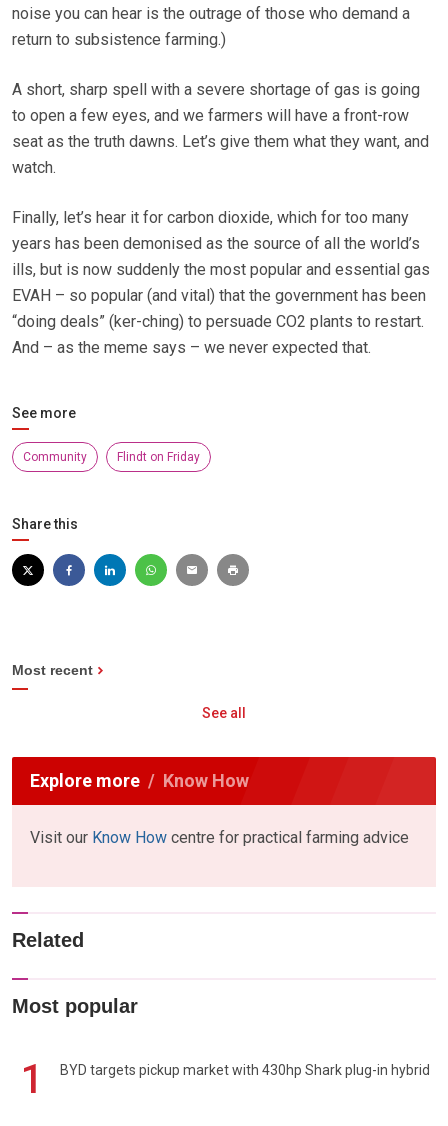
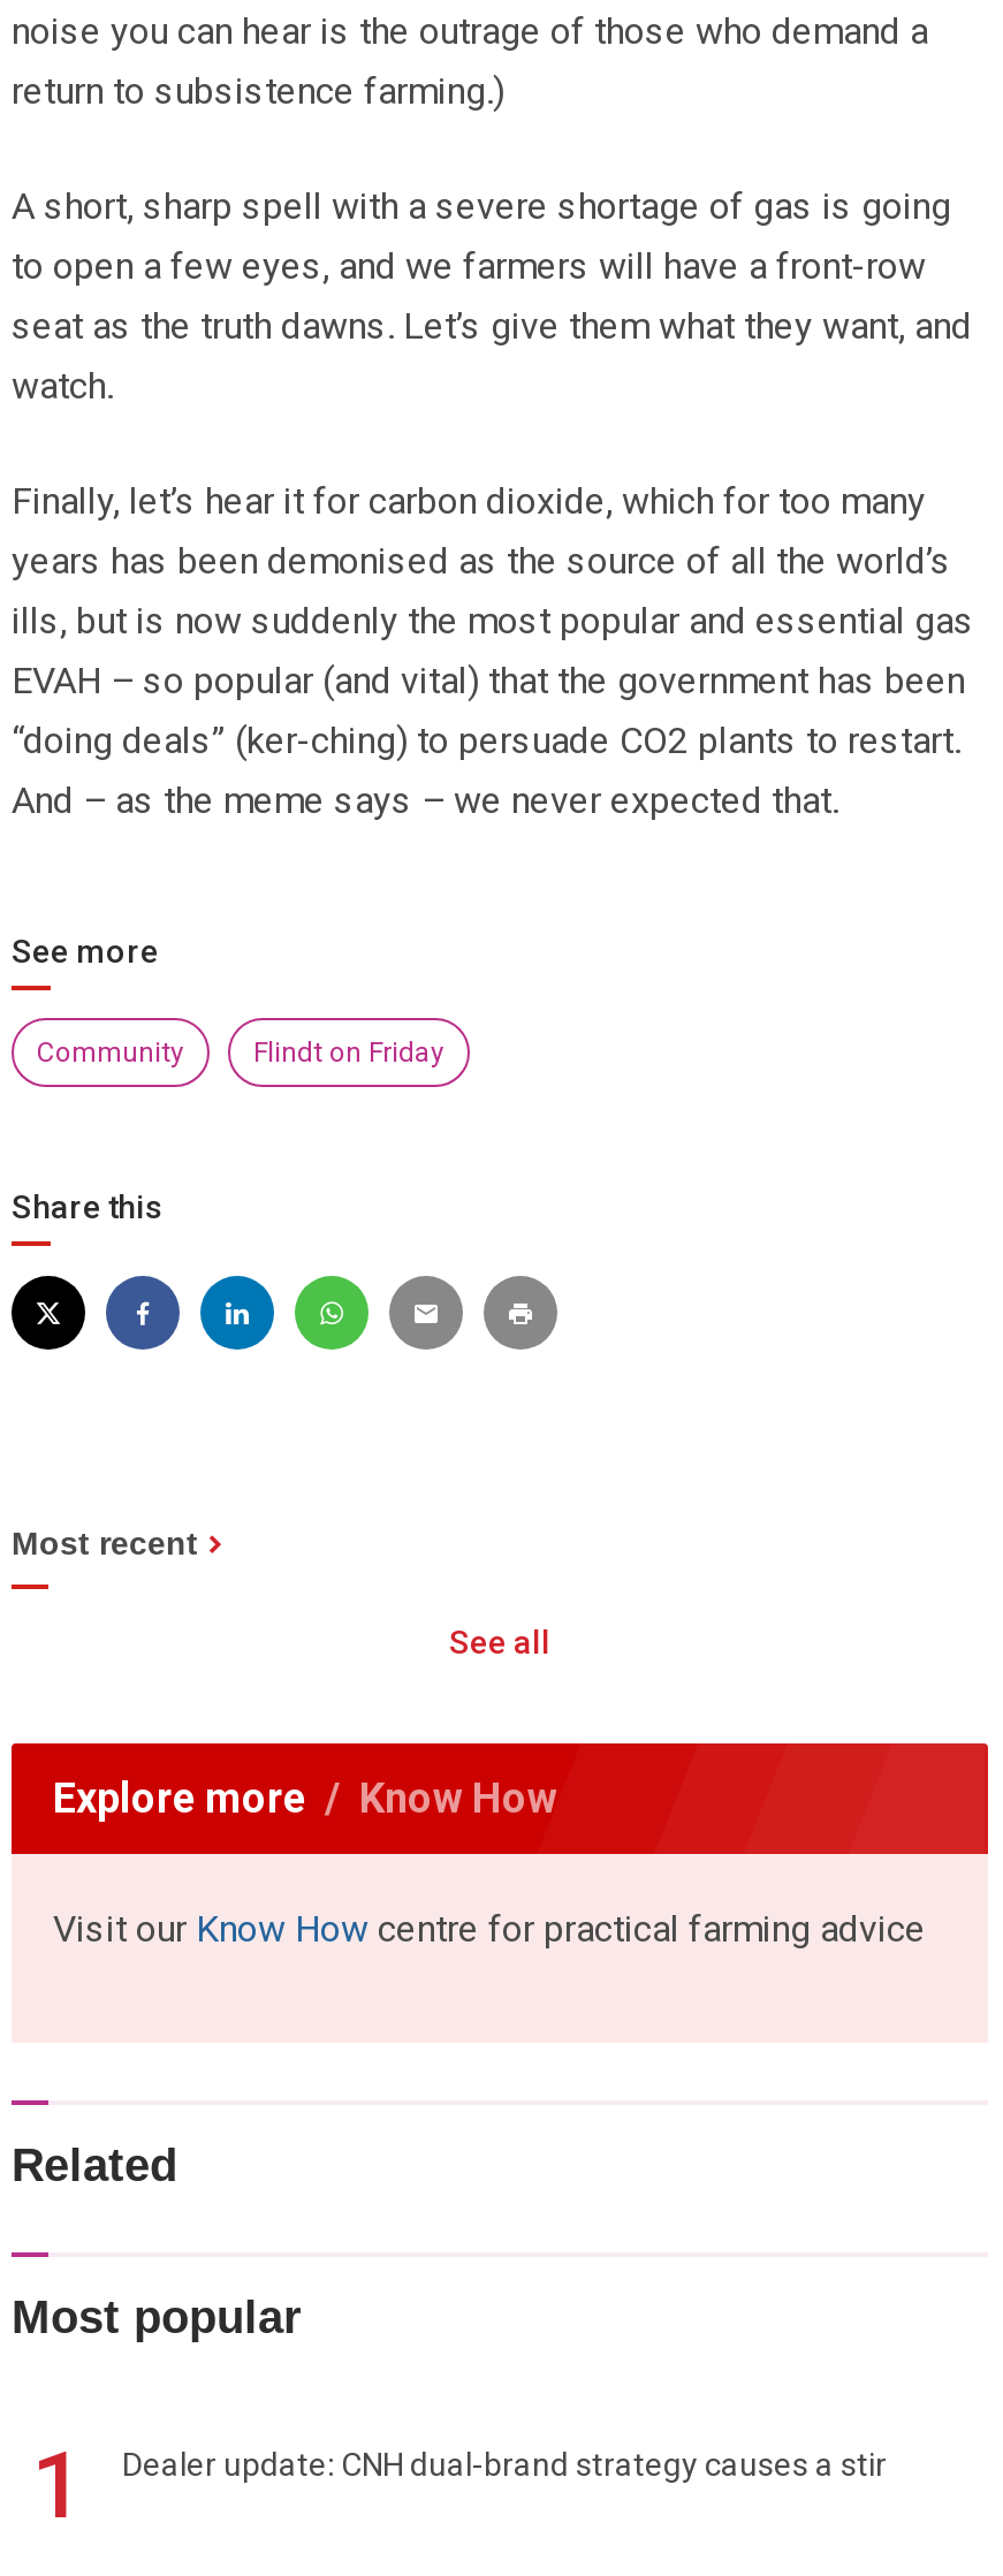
- BYD targets pickup market with 430hp Shark plug-in hybrid
+ Dealer update: CNH dual-brand strategy causes a stir
